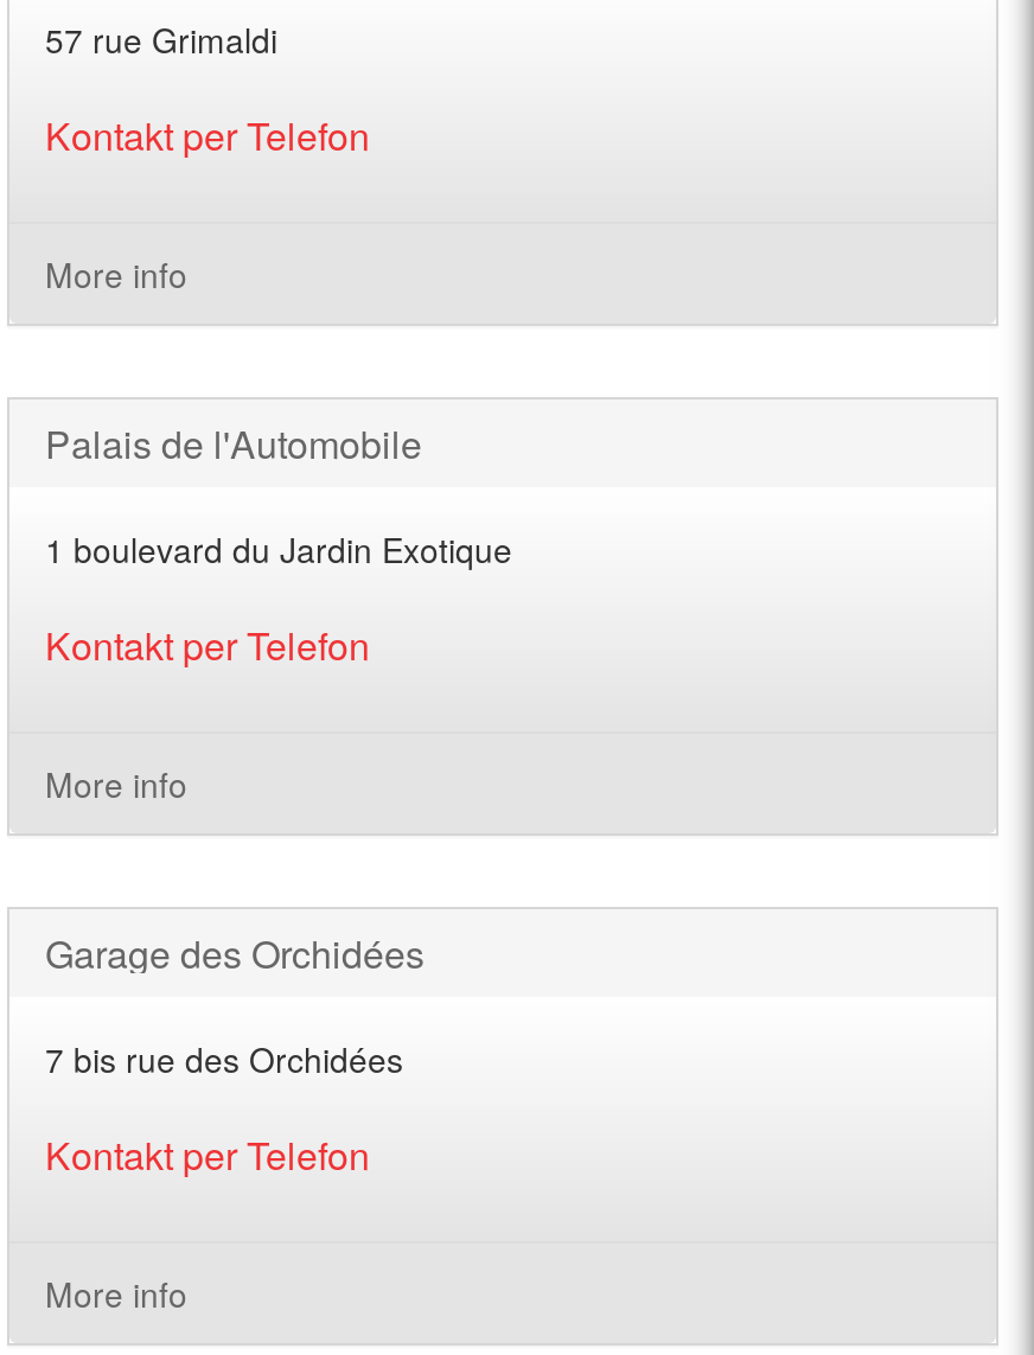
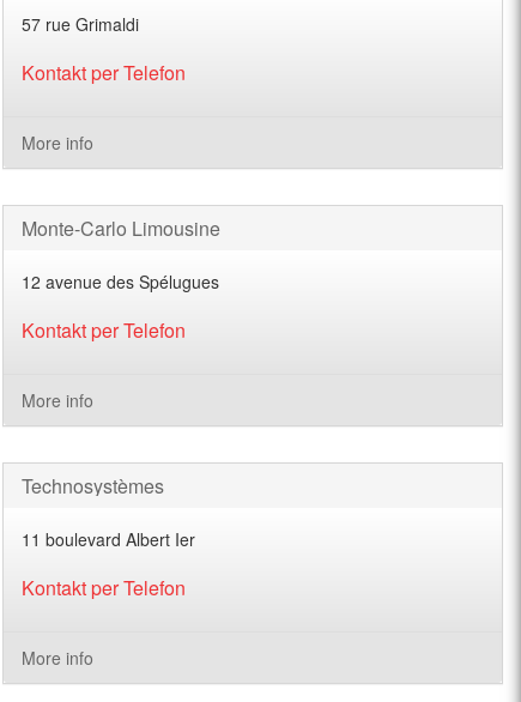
- Palais de l'Automobile
+ Monte-Carlo Limousine

- 1 boulevard du Jardin Exotique
+ 12 avenue des Spélugues

- Garage des Orchidées
+ Technosystèmes

- 7 bis rue des Orchidées
+ 11 boulevard Albert Ier
